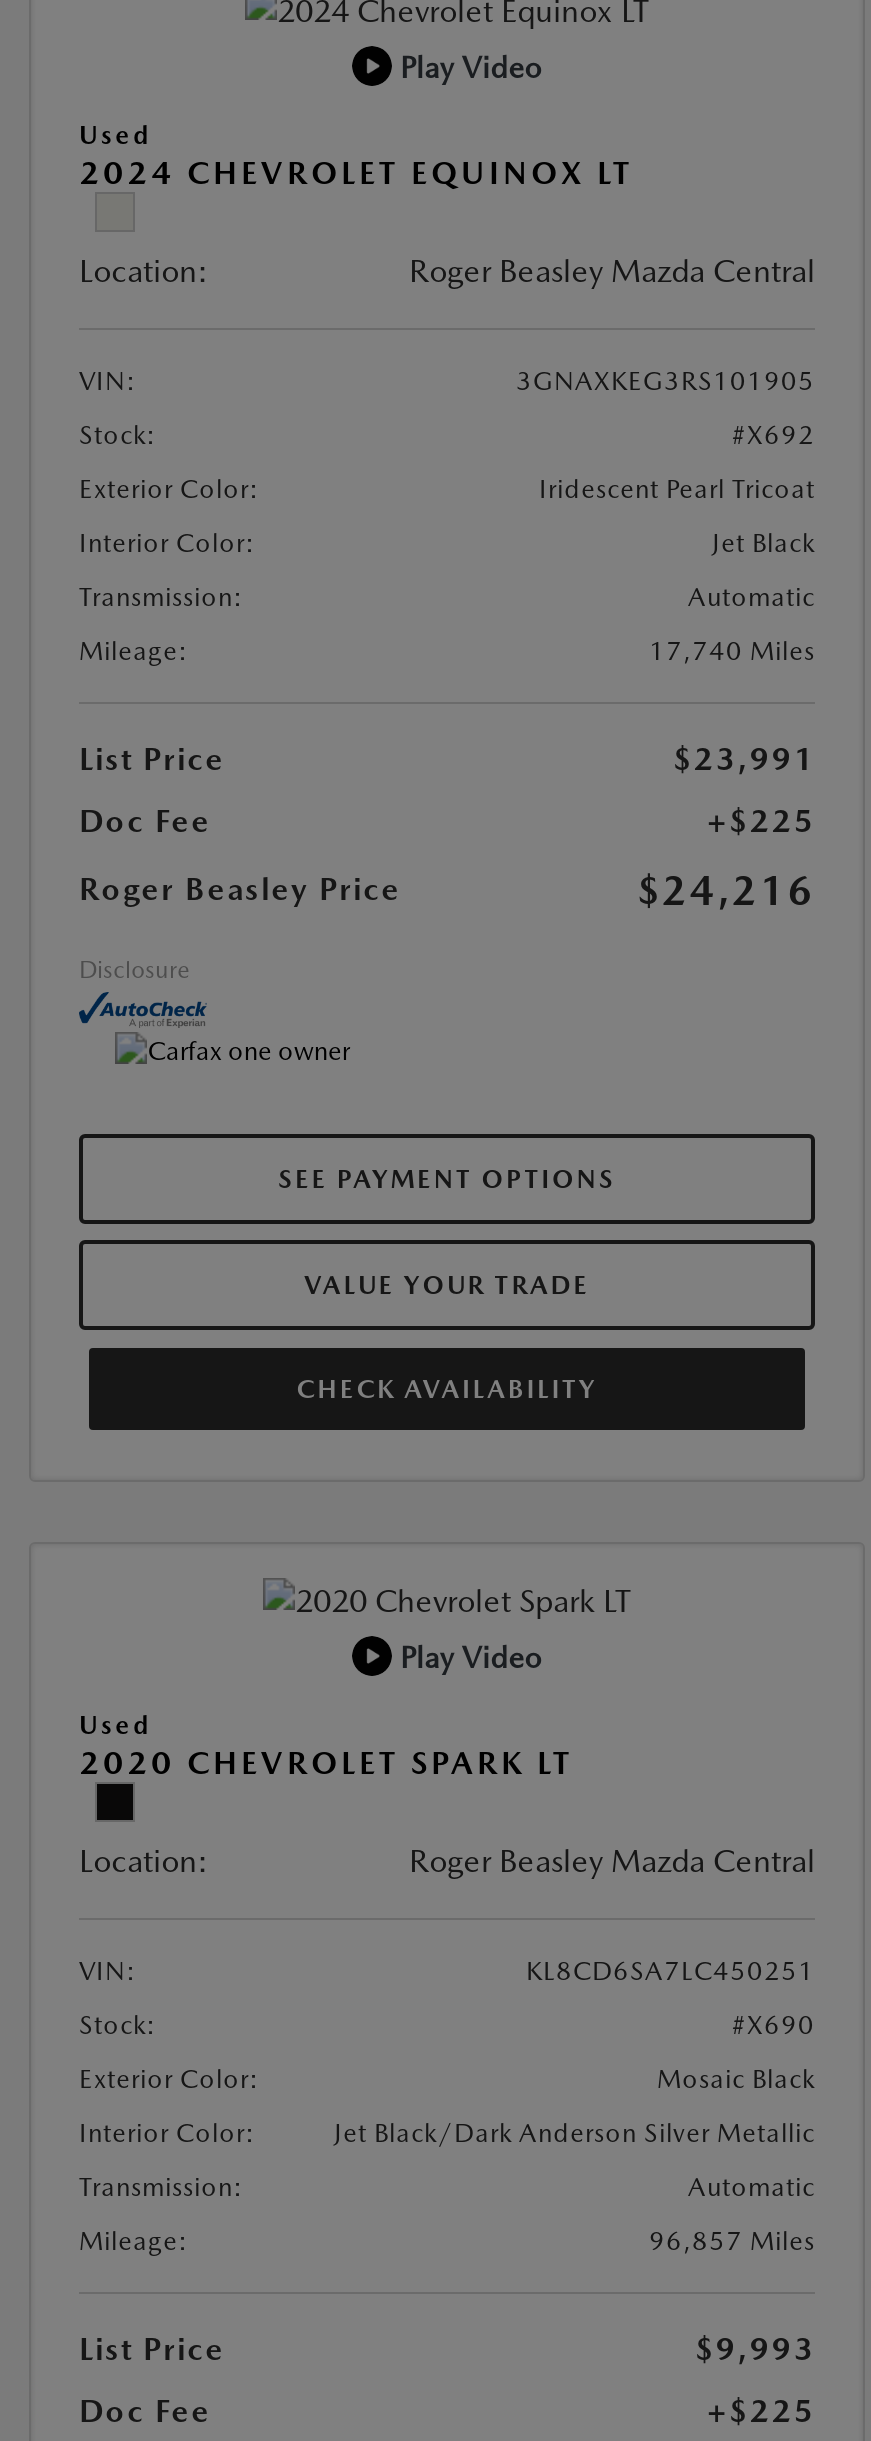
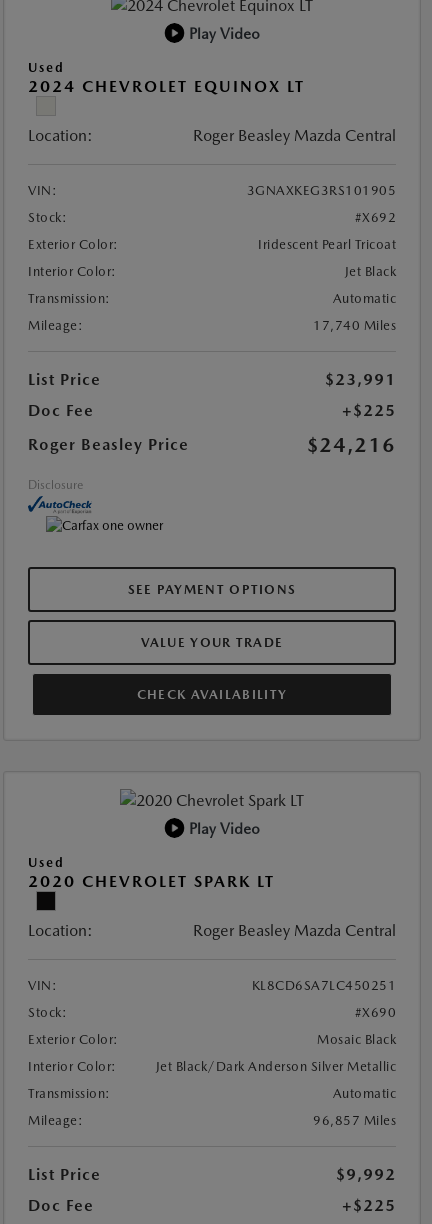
- $9,993
+ $9,992
